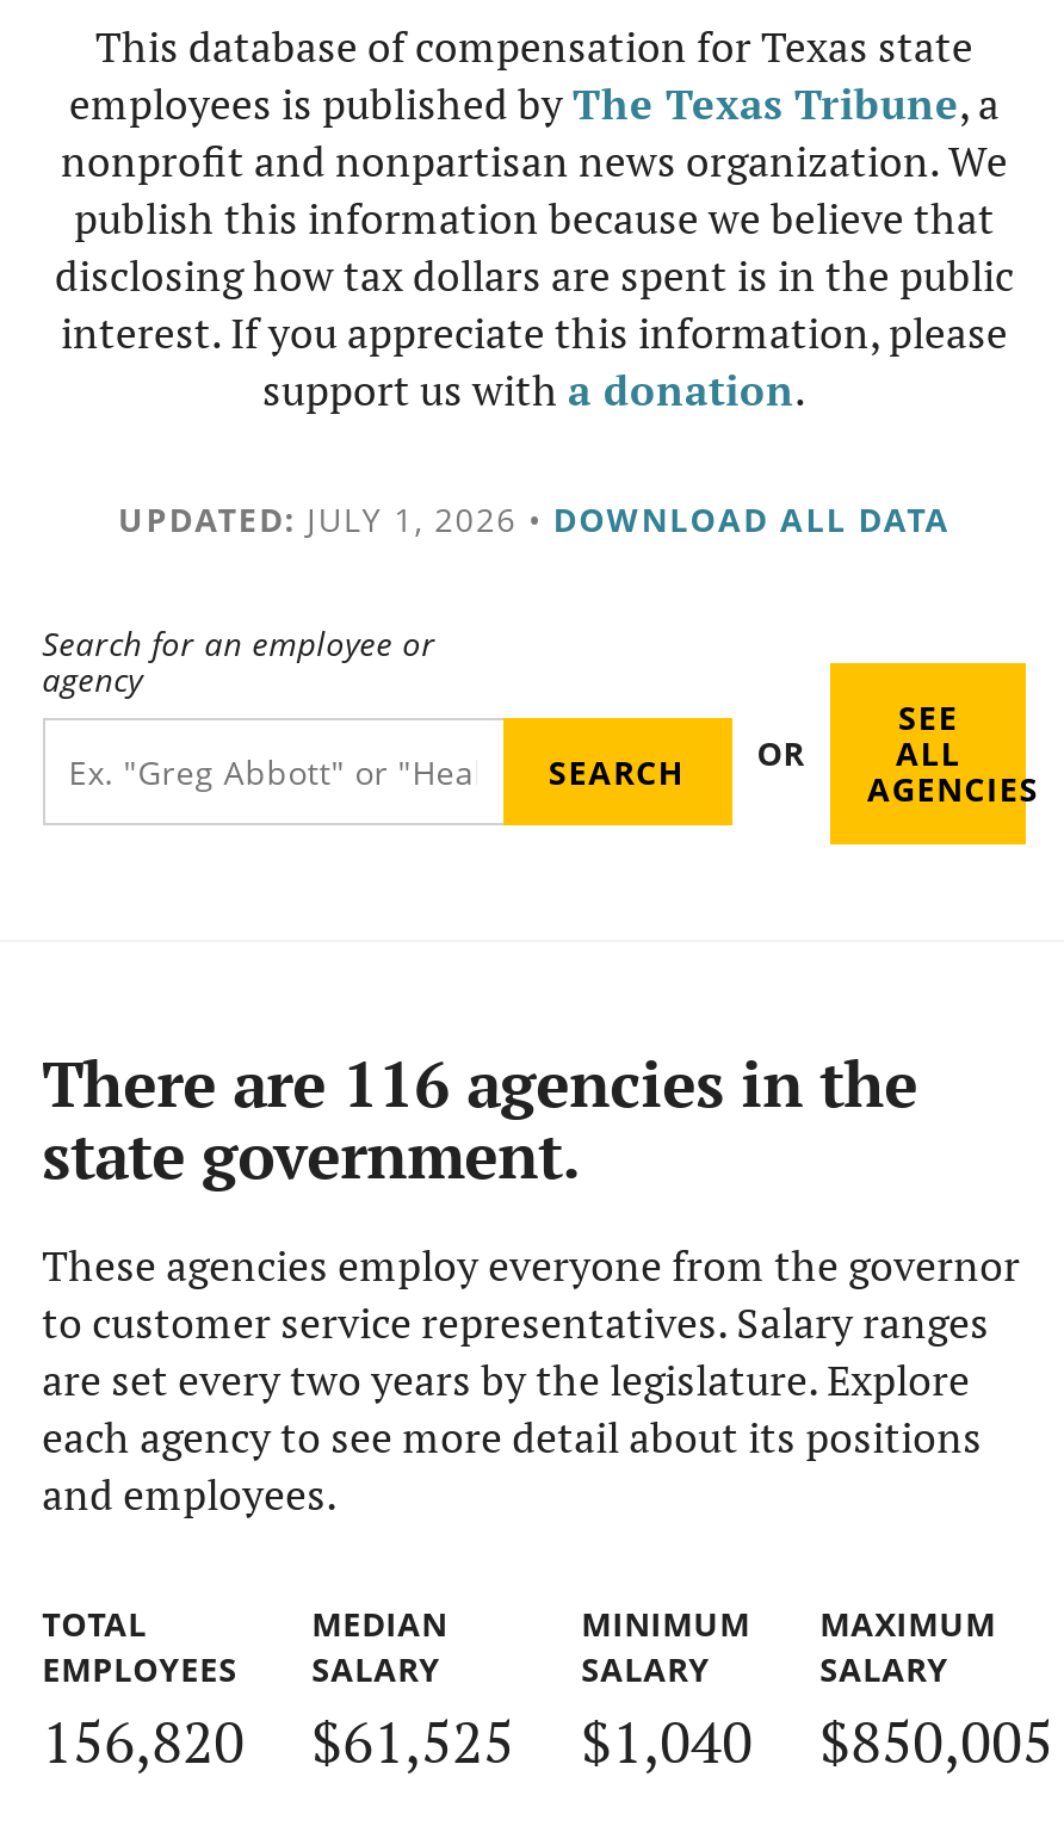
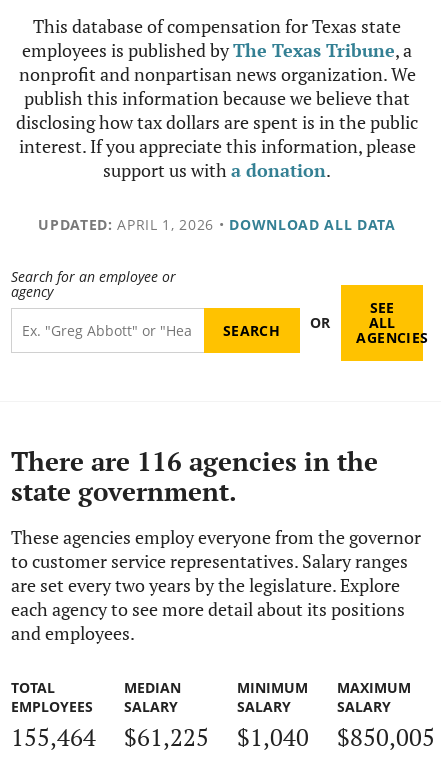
- UPDATED: JULY 1, 2026 • DOWNLOAD ALL DATA
+ UPDATED: APRIL 1, 2026 • DOWNLOAD ALL DATA

- 156,820
+ 155,464

- $61,525
+ $61,225
